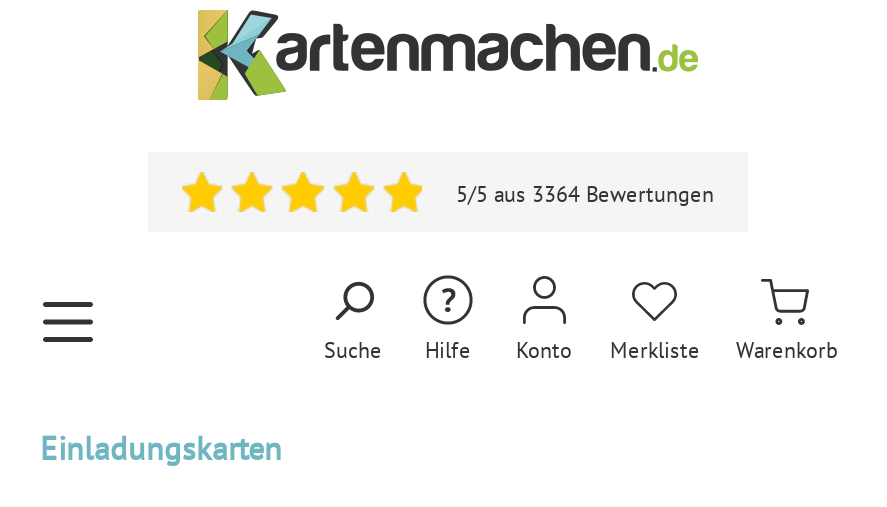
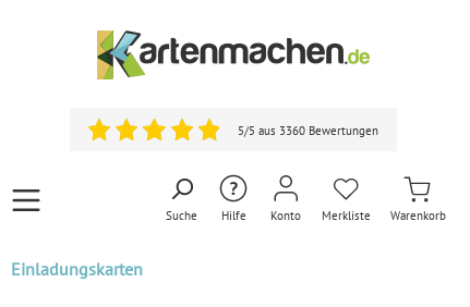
- 5/5 aus 3364 Bewertungen
+ 5/5 aus 3360 Bewertungen
